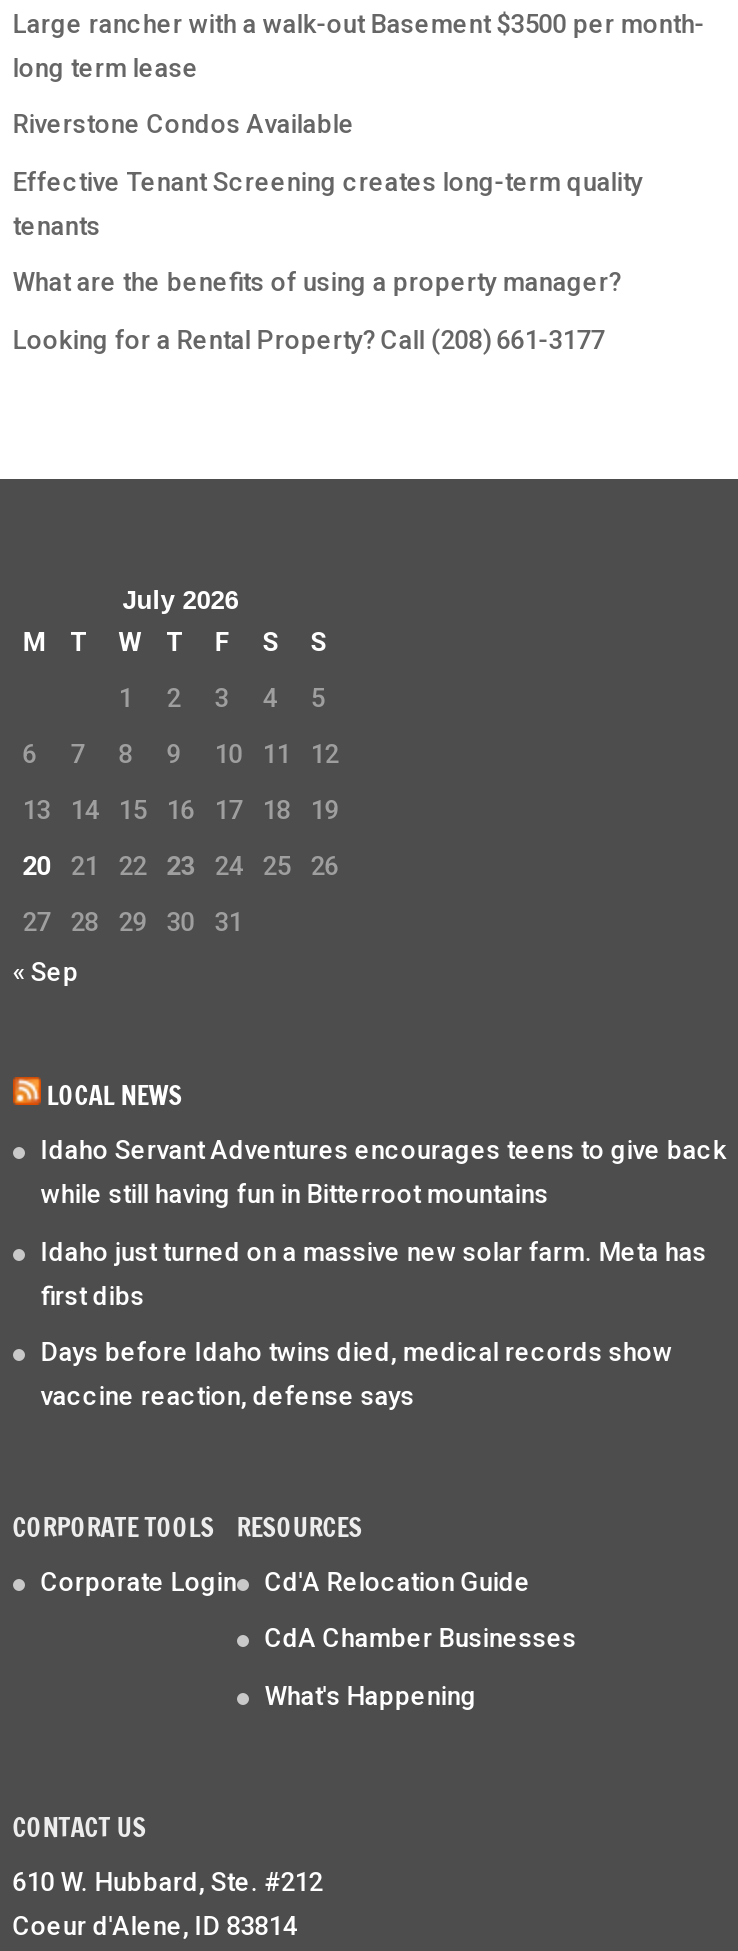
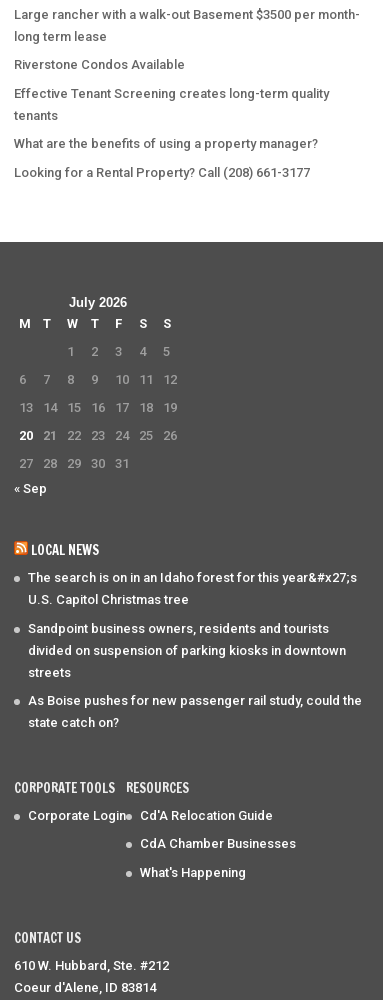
- Idaho Servant Adventures encourages teens to give back
- while still having fun in Bitterroot mountains
- Idaho just turned on a massive new solar farm. Meta has
- first dibs
- Days before Idaho twins died, medical records show
- vaccine reaction, defense says
+ The search is on in an Idaho forest for this year&#x27;s
+ U.S. Capitol Christmas tree
+ Sandpoint business owners, residents and tourists
+ divided on suspension of parking kiosks in downtown
+ streets
+ As Boise pushes for new passenger rail study, could the
+ state catch on?
